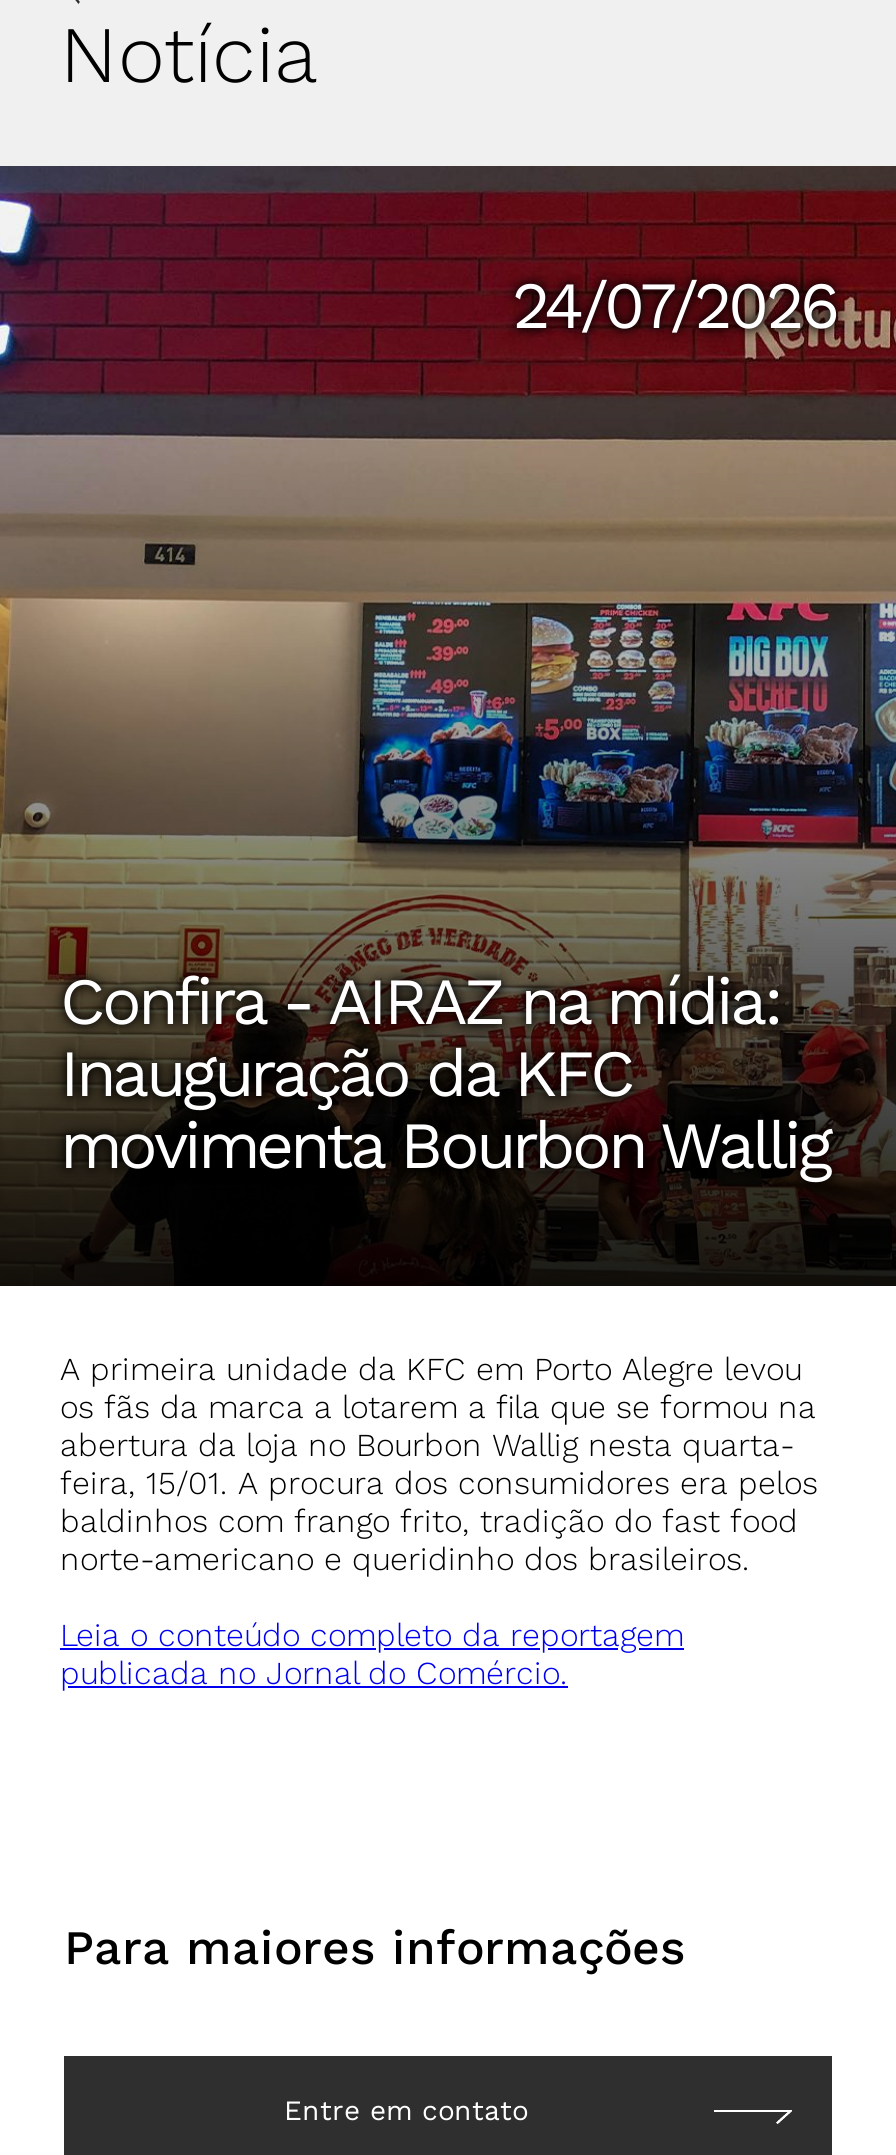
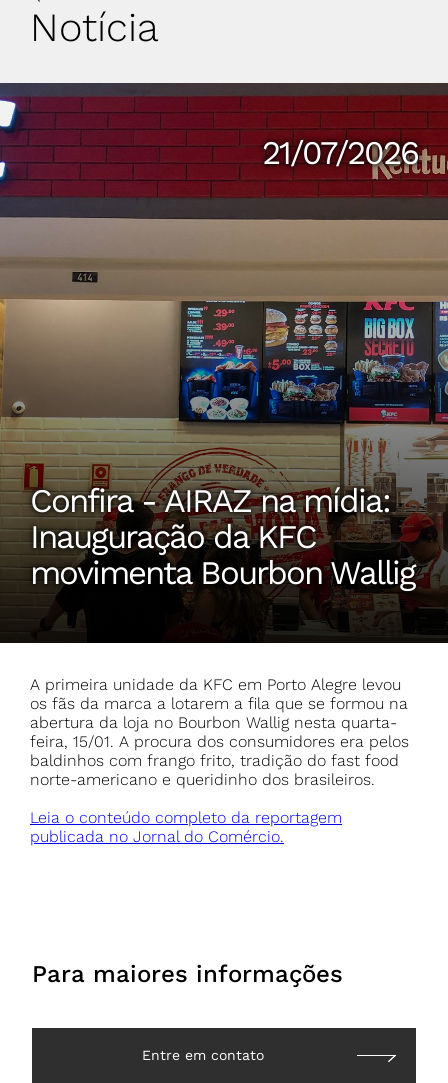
- 24/07/2026
+ 21/07/2026
